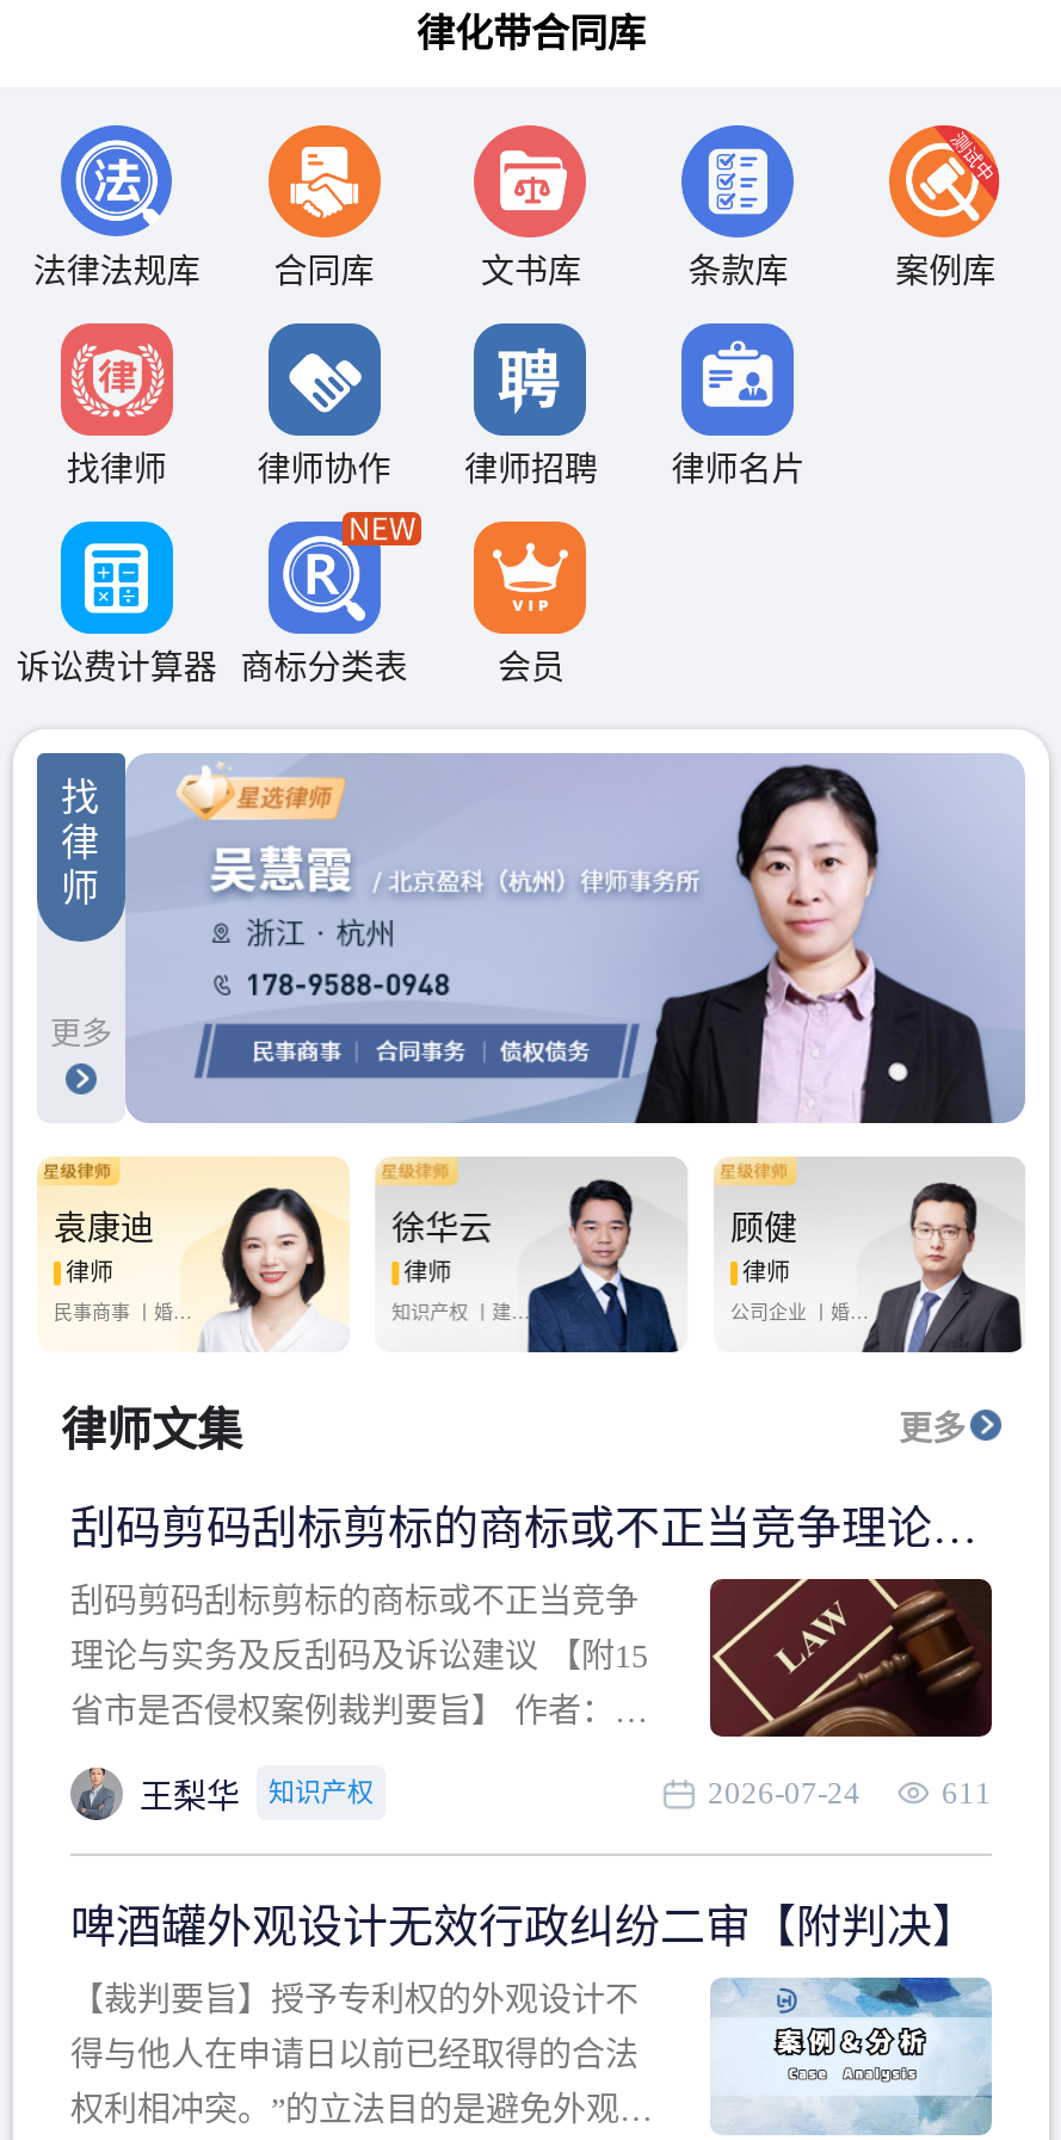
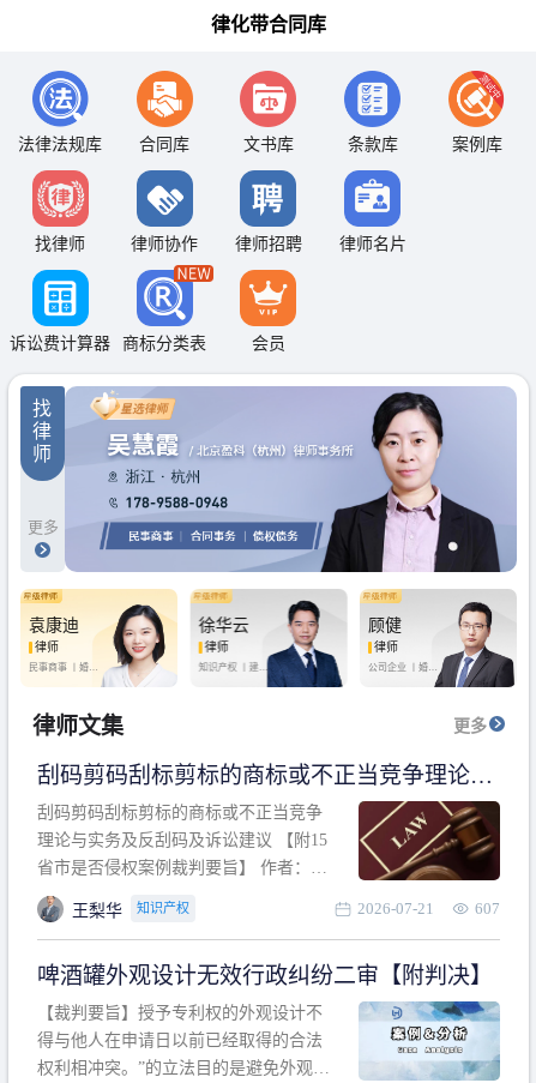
- 2026-07-24
+ 2026-07-21

- 611
+ 607
